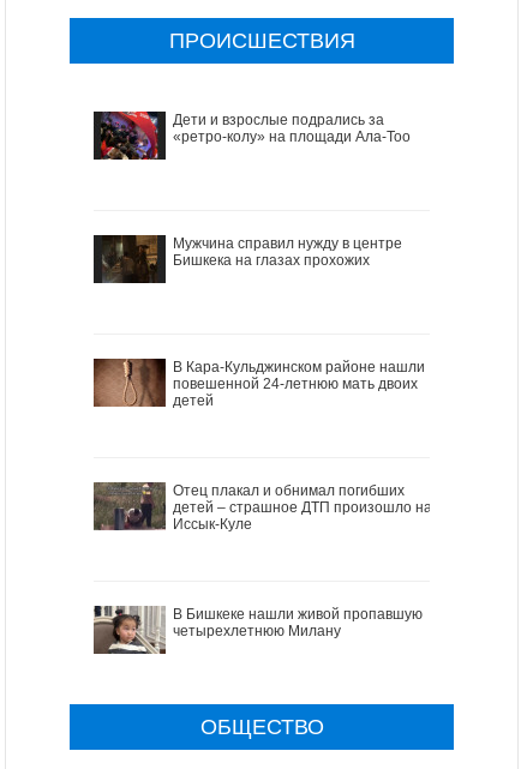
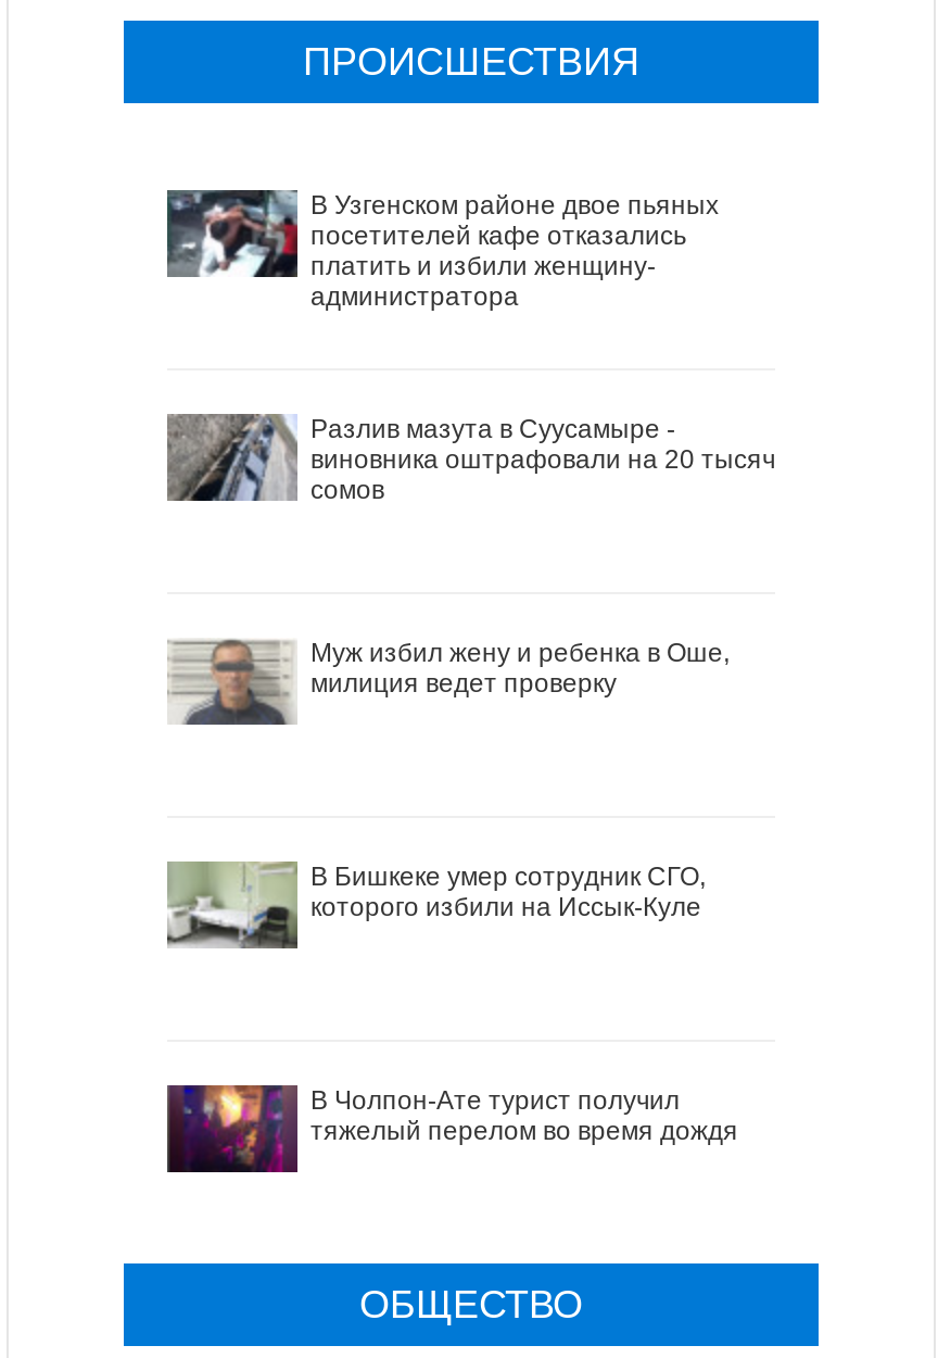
- [image]
- Дети и взрослые подрались за
- «ретро-колу» на площади Ала-Тоо
+ [image]
+ В Узгенском районе двое пьяных
+ посетителей кафе отказались
+ платить и избили женщину-
+ администратора

- [image]
- Мужчина справил нужду в центре
- Бишкека на глазах прохожих
+ [image]
+ Разлив мазута в Суусамыре -
+ виновника оштрафовали на 20 тысяч
+ сомов

- [image]
- В Кара-Кульджинском районе нашли
- повешенной 24-летнюю мать двоих
- детей
+ [image]
+ Муж избил жену и ребенка в Оше,
+ милиция ведет проверку

- [image]
- Отец плакал и обнимал погибших
- детей – страшное ДТП произошло на
- Иссык-Куле
+ [image]
+ В Бишкеке умер сотрудник СГО,
+ которого избили на Иссык-Куле

- [image]
- В Бишкеке нашли живой пропавшую
- четырехлетнюю Милану
+ [image]
+ В Чолпон-Ате турист получил
+ тяжелый перелом во время дождя
